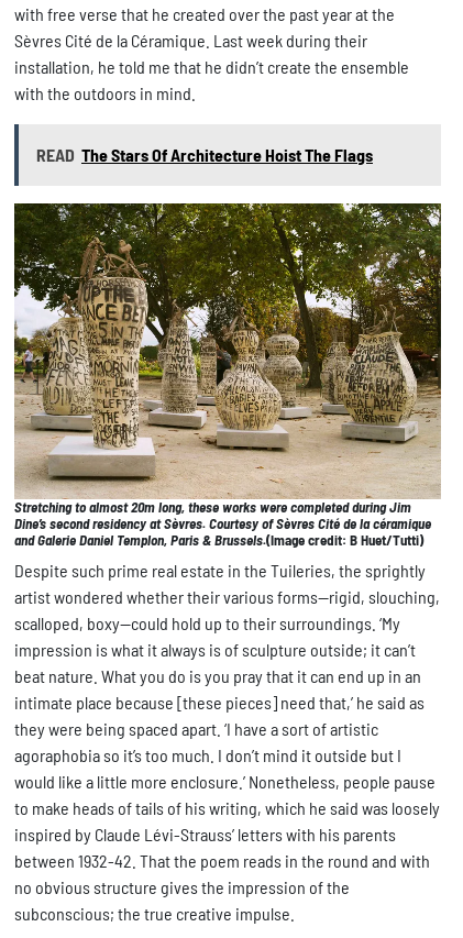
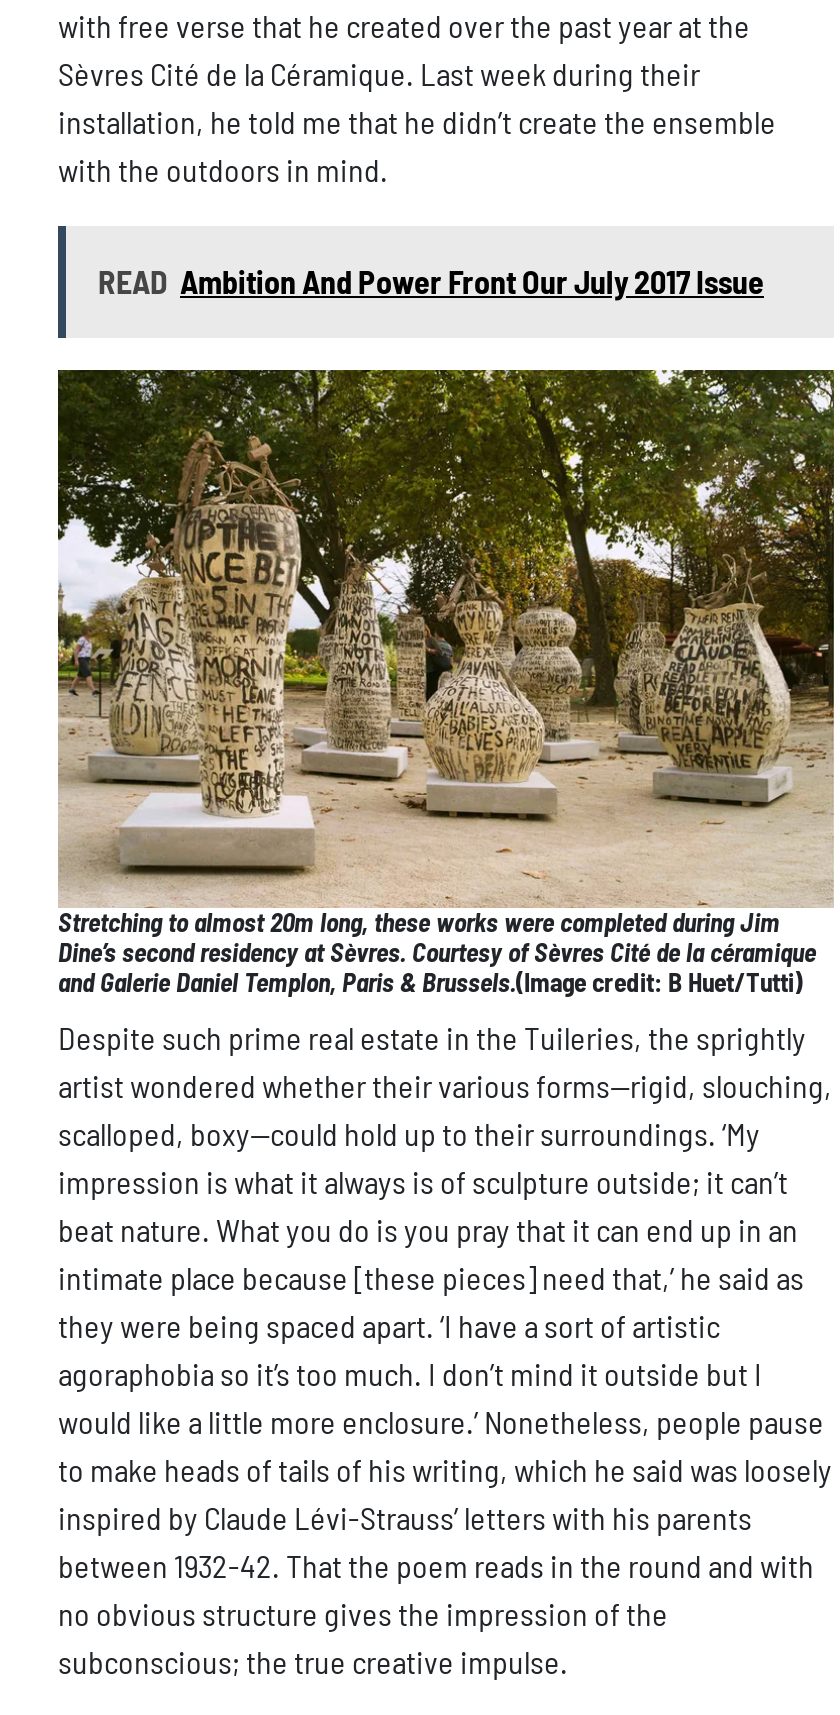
- READ The Stars Of Architecture Hoist The Flags
+ READ Ambition And Power Front Our July 2017 Issue
